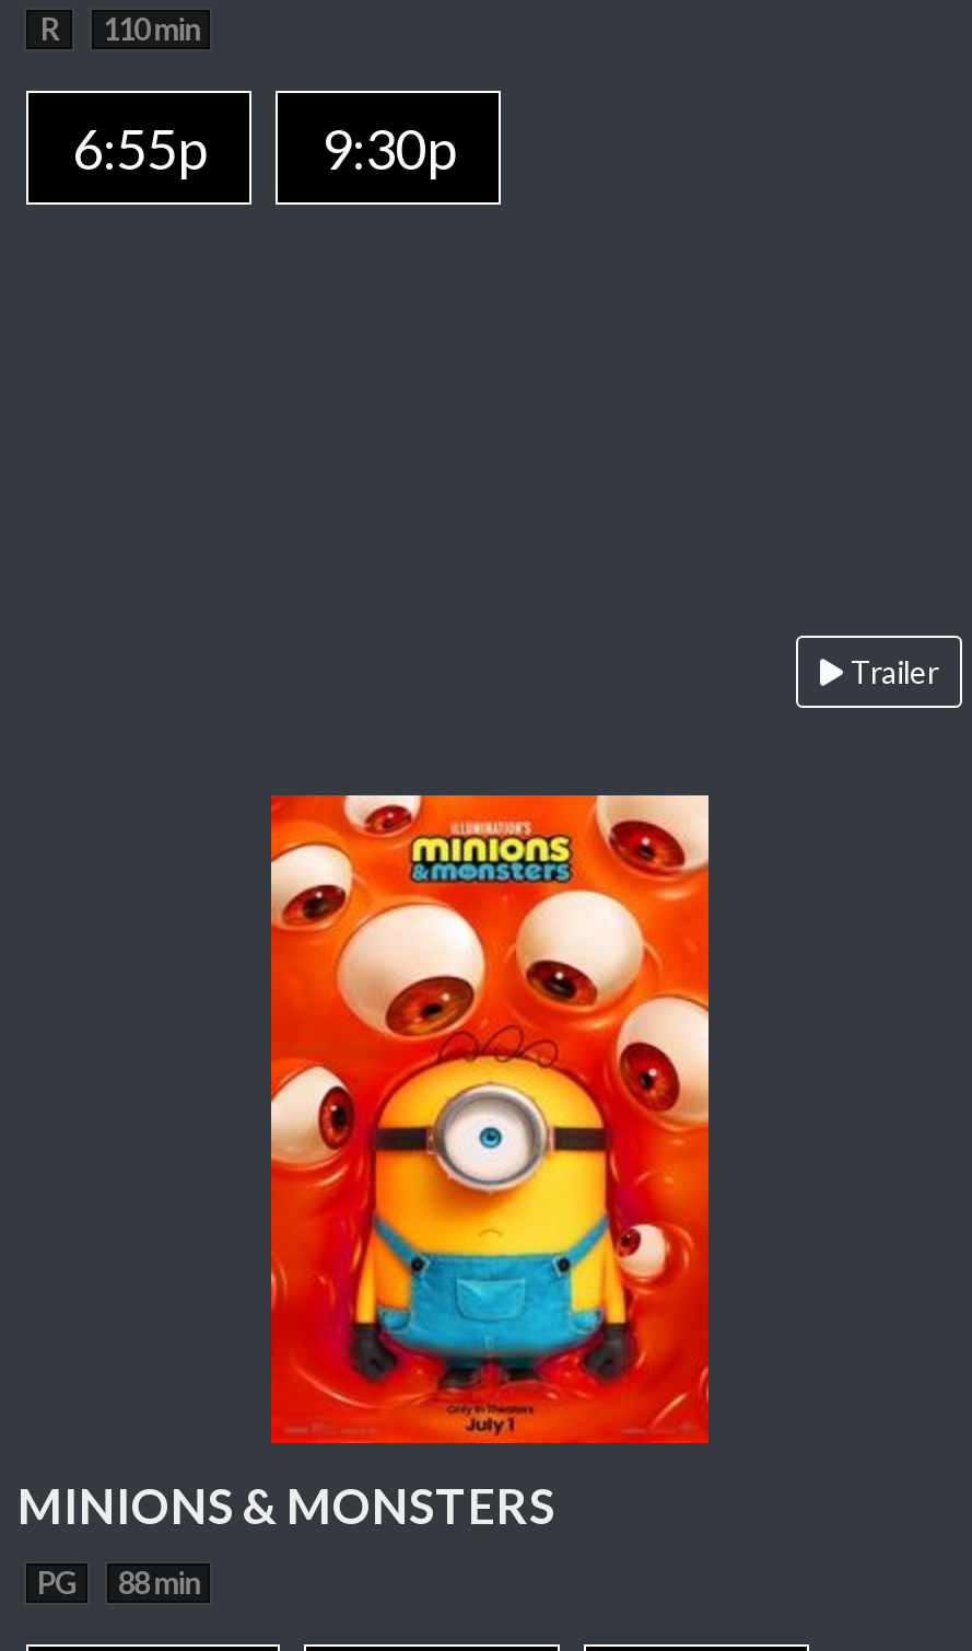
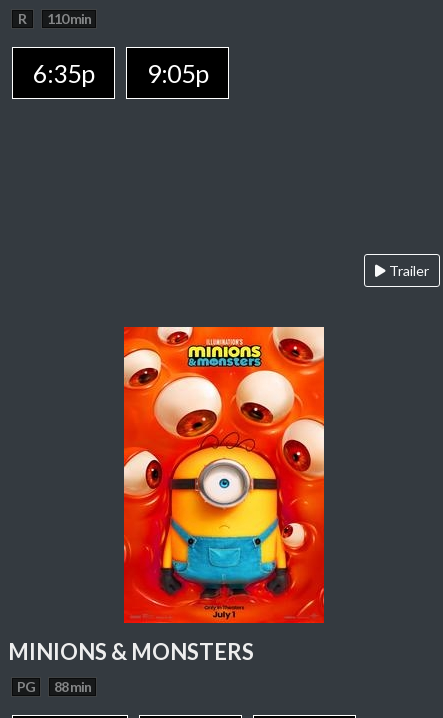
- 6:55p
- 9:30p
+ 6:35p
+ 9:05p
